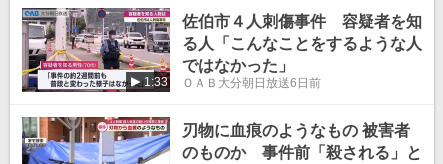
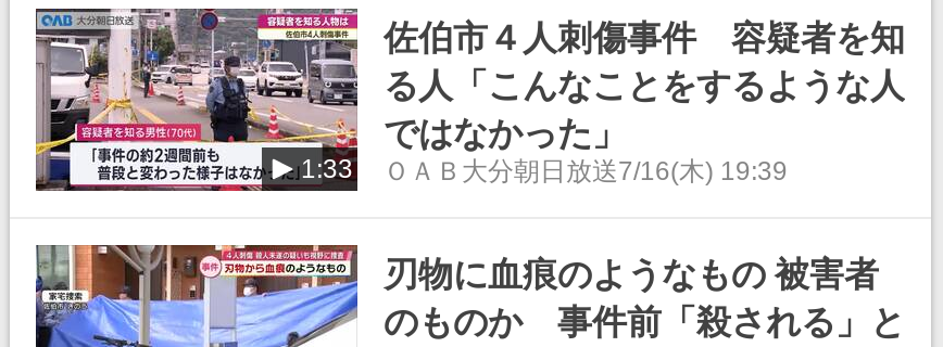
- ＯＡＢ大分朝日放送6日前
+ ＯＡＢ大分朝日放送7/16(木) 19:39
